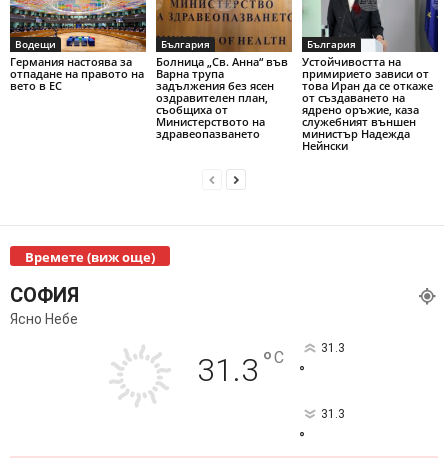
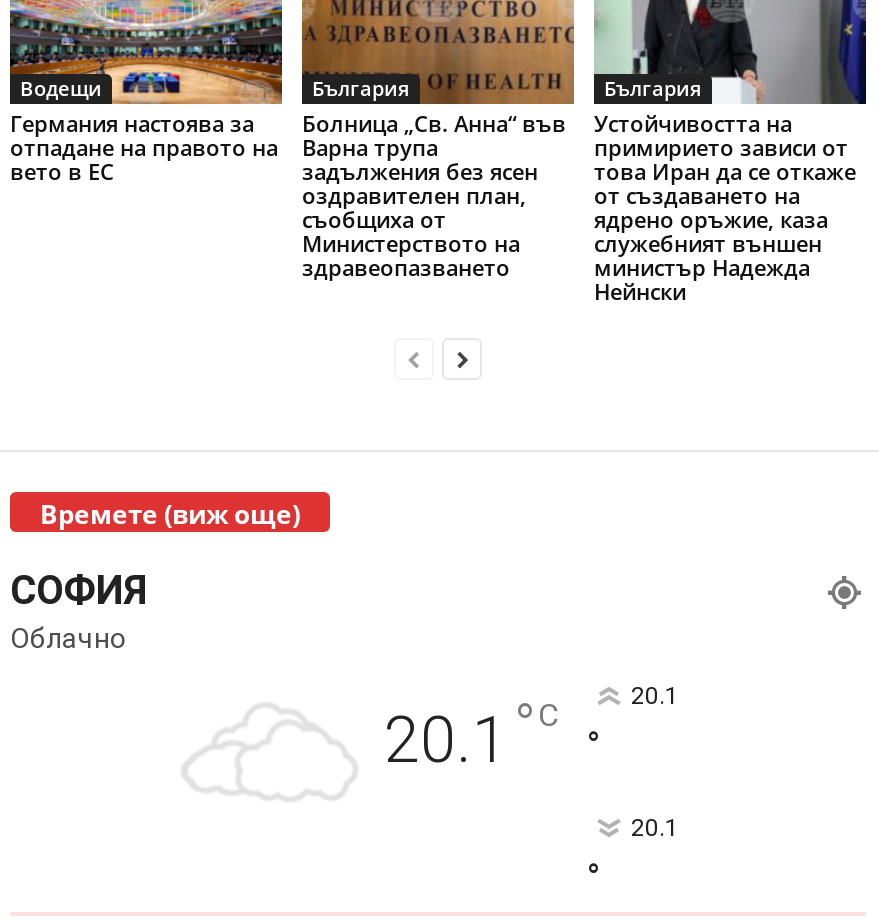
- Ясно Небе
- 31.3 ° C
- 31.3
+ Облачно
+ 20.1 ° C
+ 20.1

- 31.3
+ 20.1
